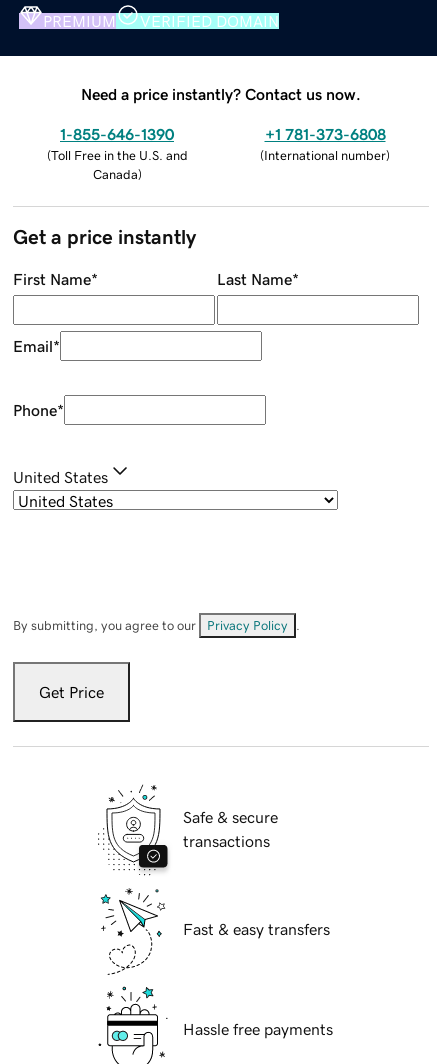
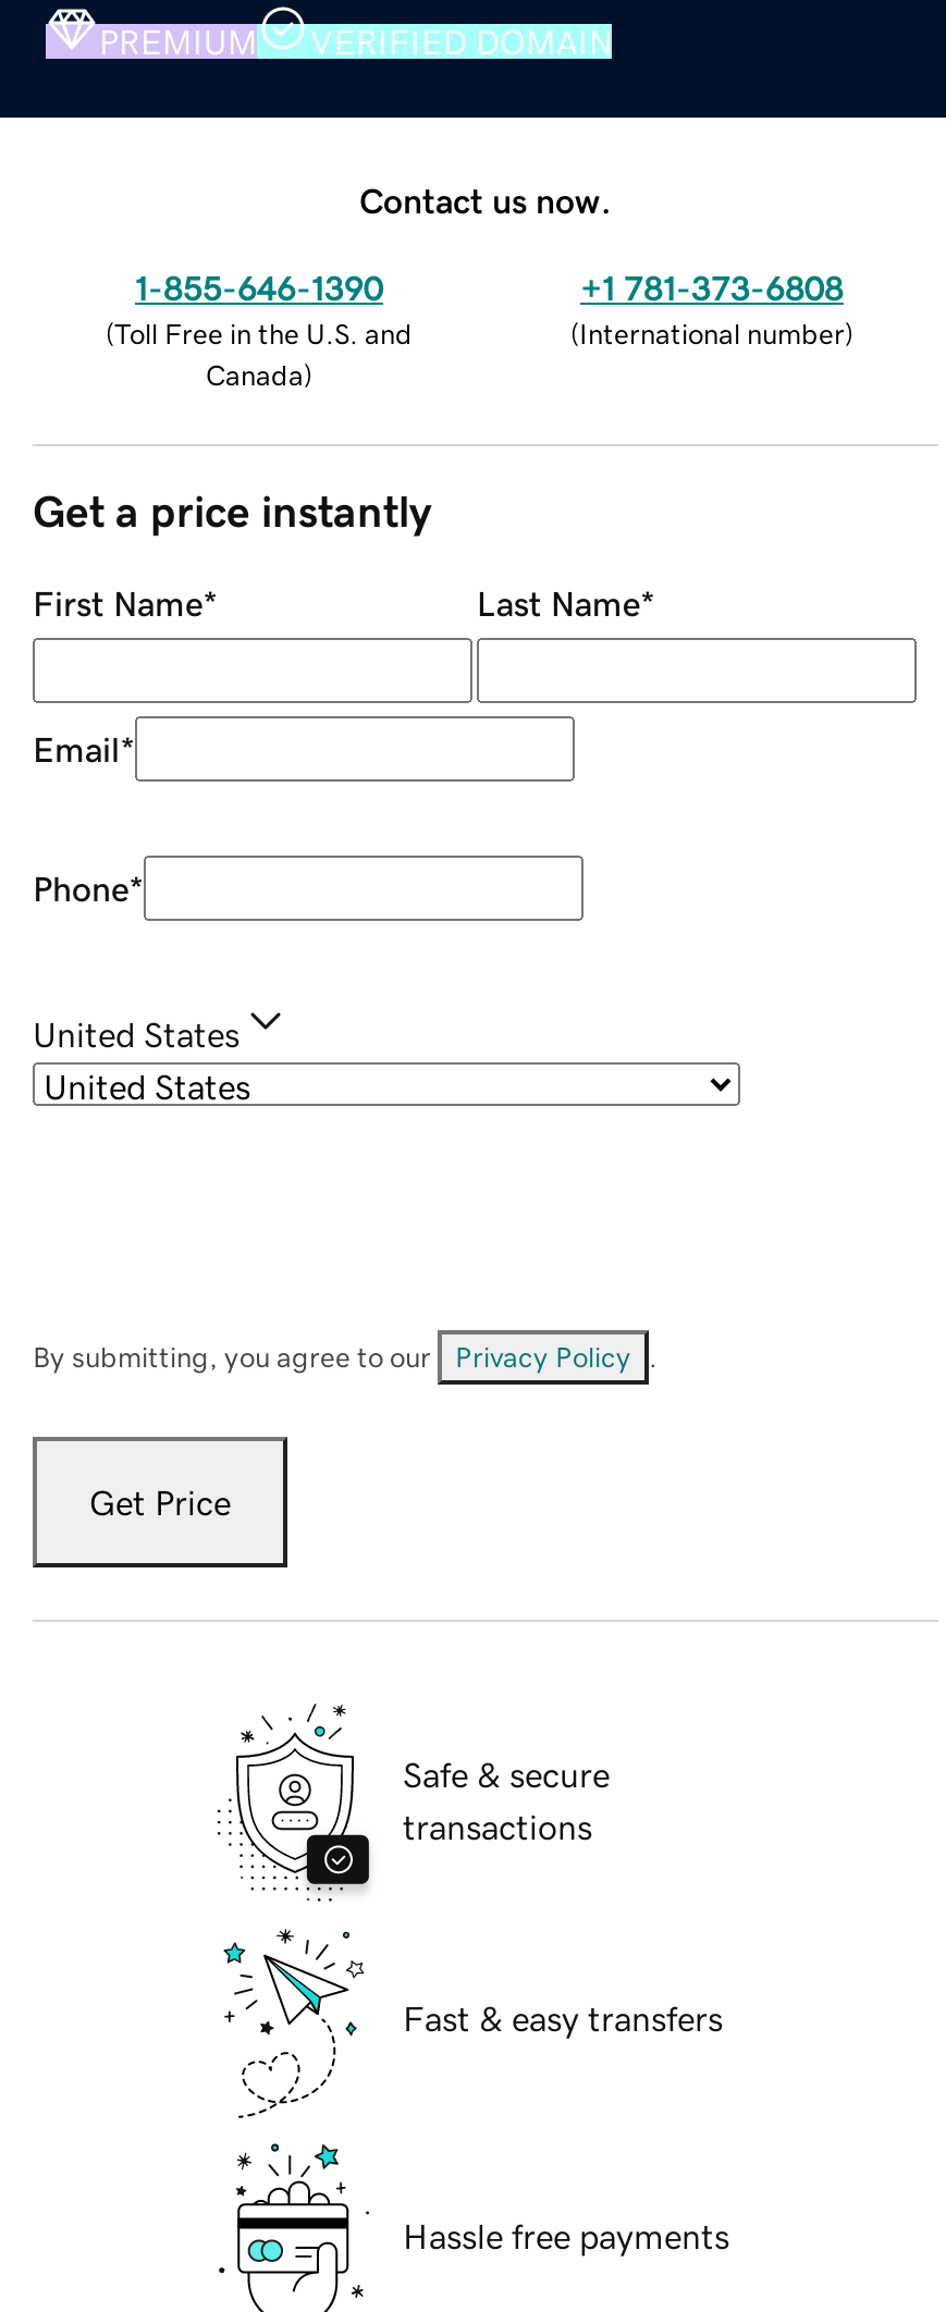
- Need a price instantly? Contact us now.
+ Contact us now.
